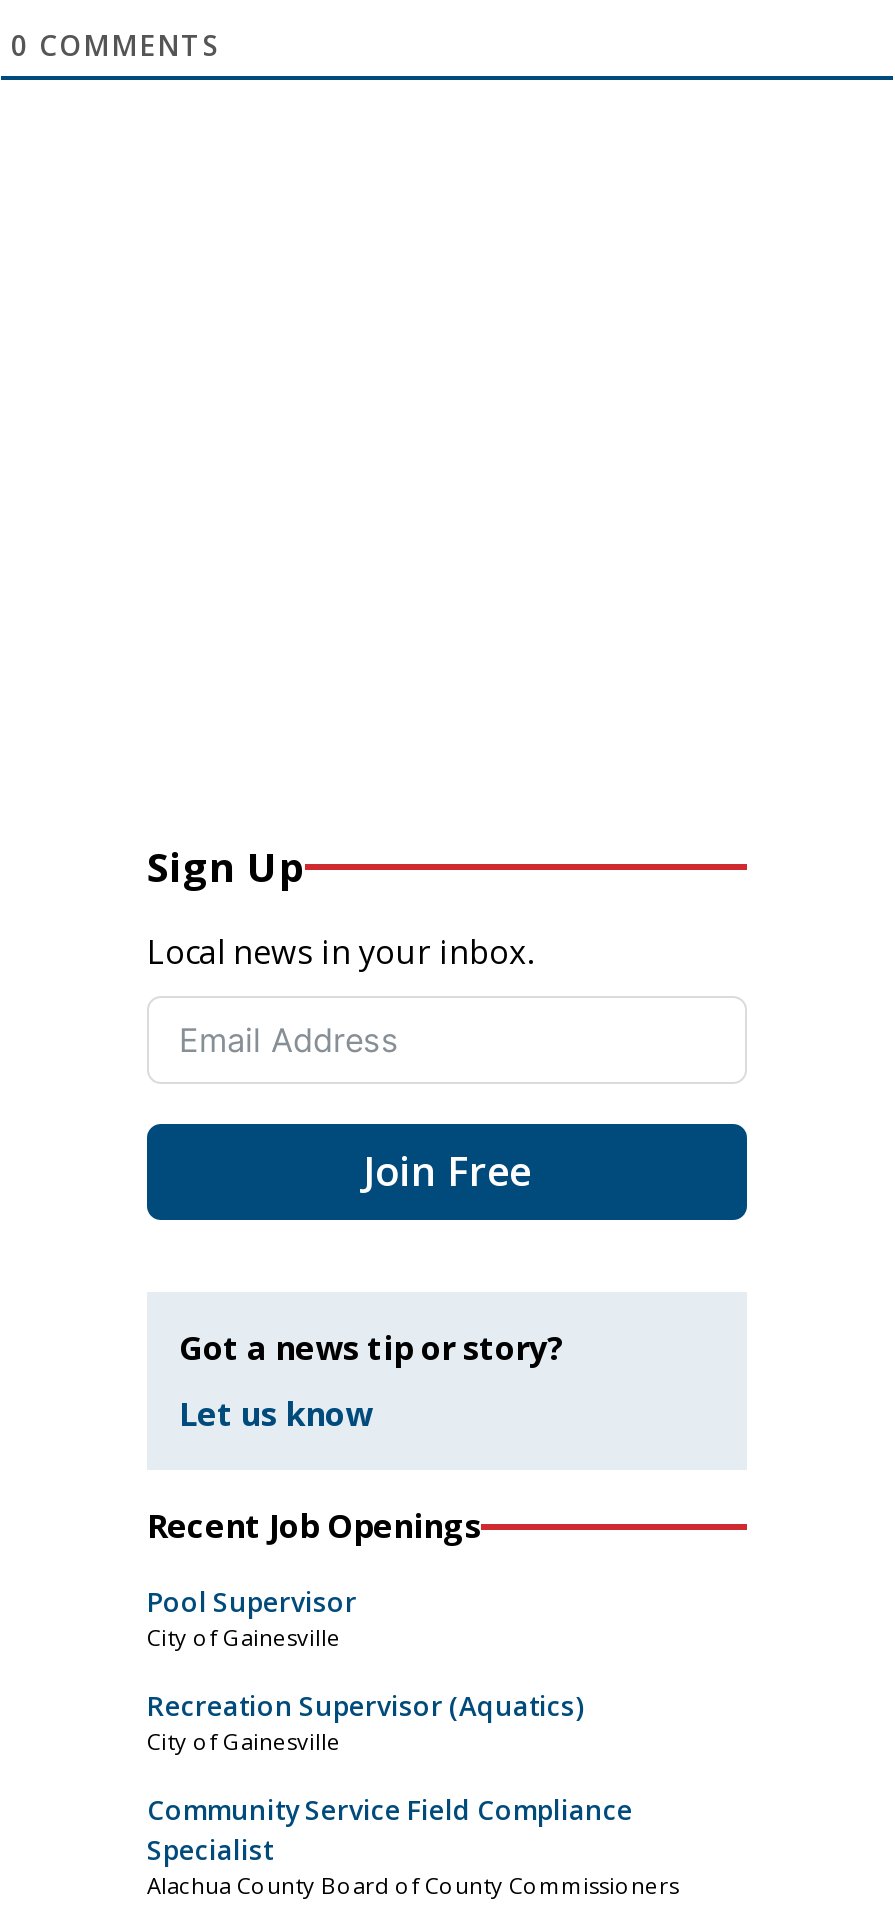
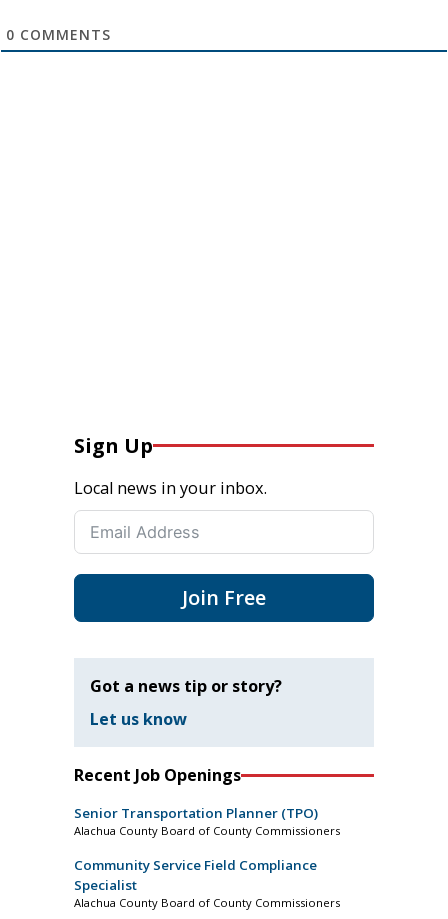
- Pool Supervisor
- City of Gainesville
- Recreation Supervisor (Aquatics)
- City of Gainesville
+ Senior Transportation Planner (TPO)
+ Alachua County Board of County Commissioners
